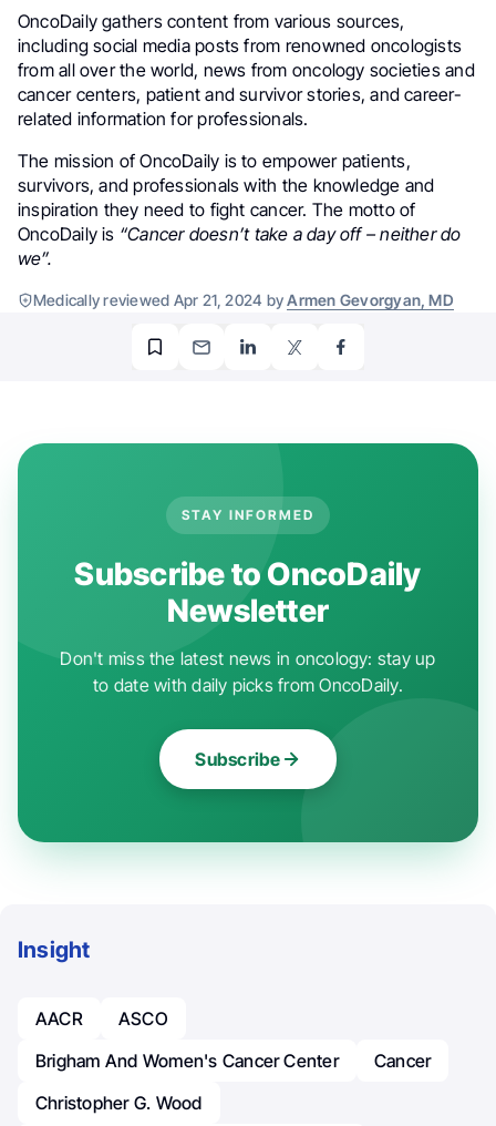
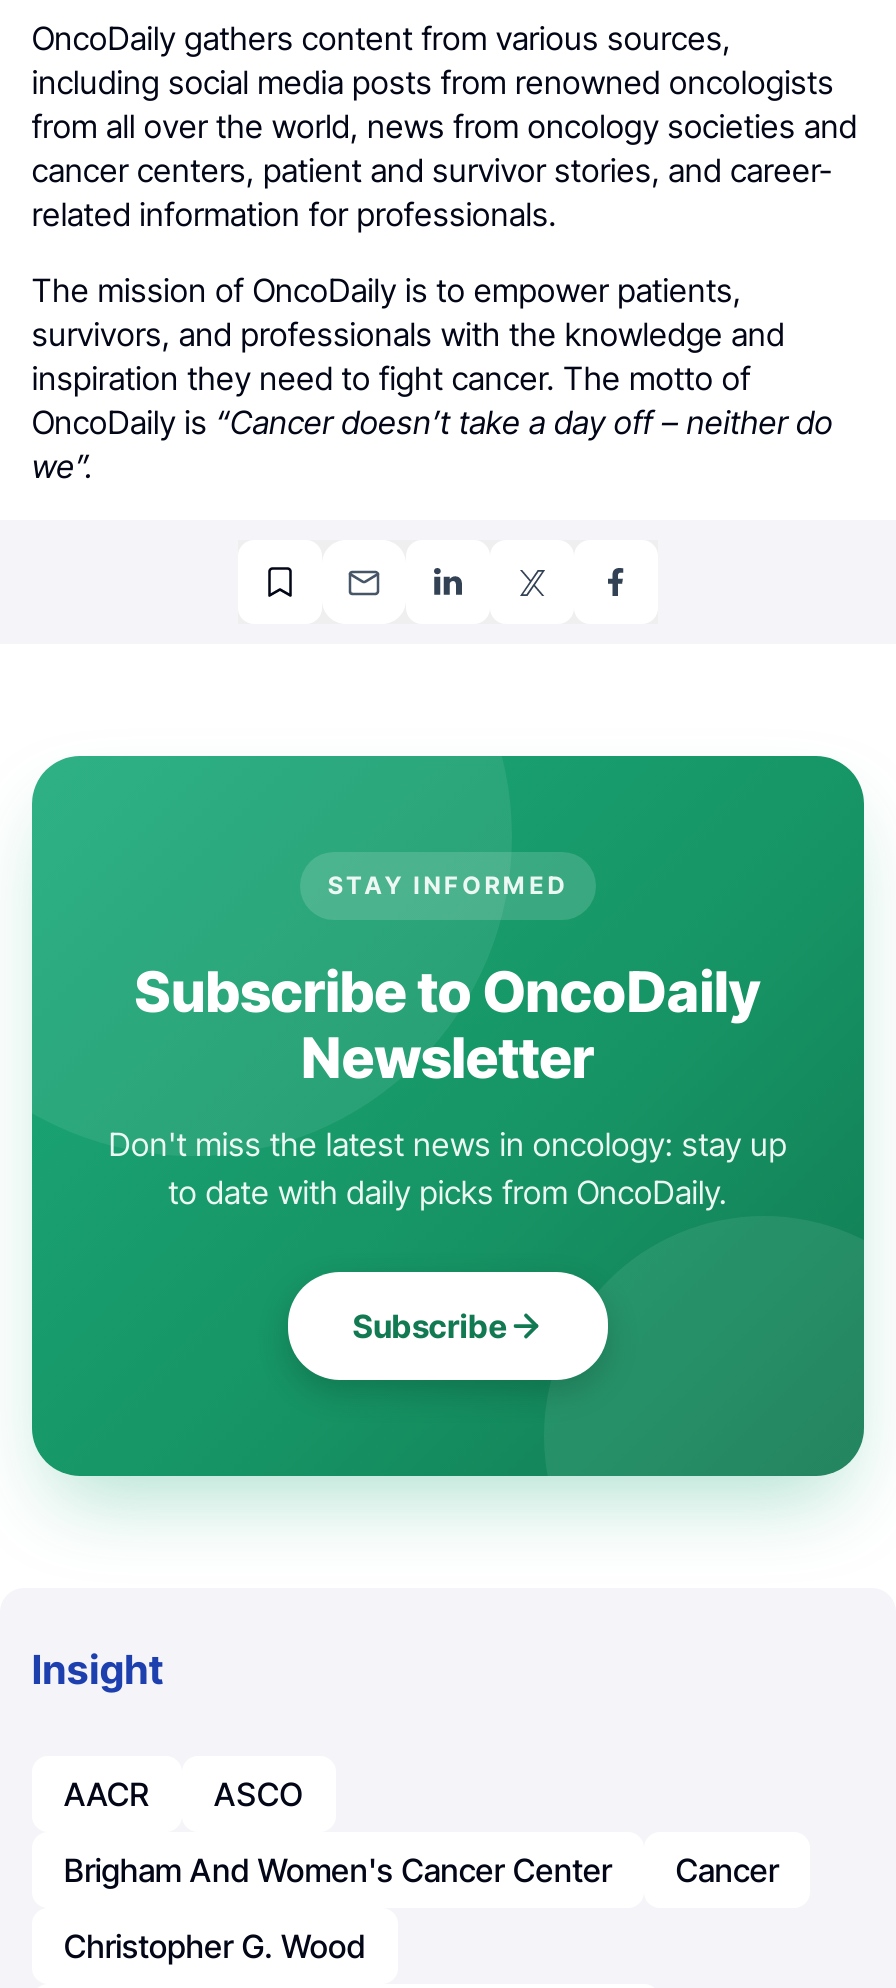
- Medically reviewed Apr 21, 2024 by Armen Gevorgyan, MD
